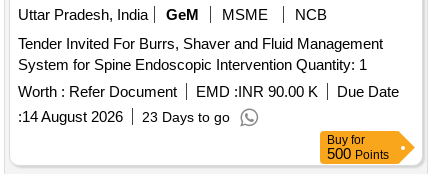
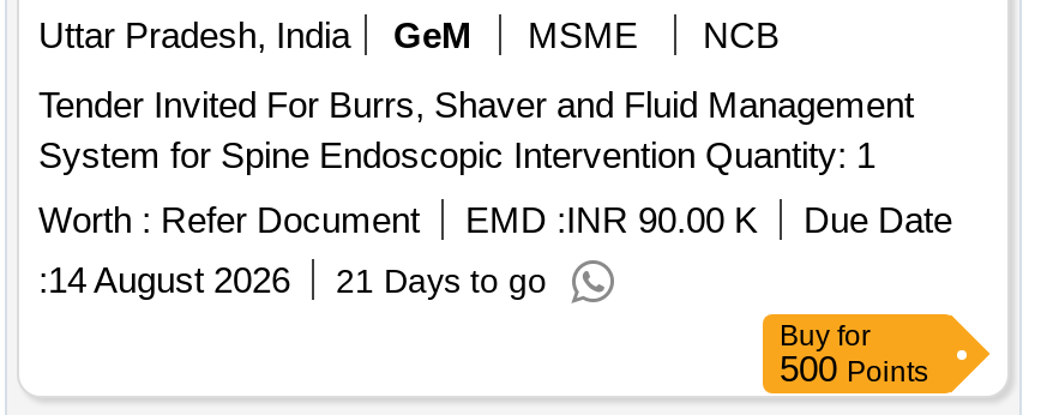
- :14 August 2026 23 Days to go
+ :14 August 2026 21 Days to go
